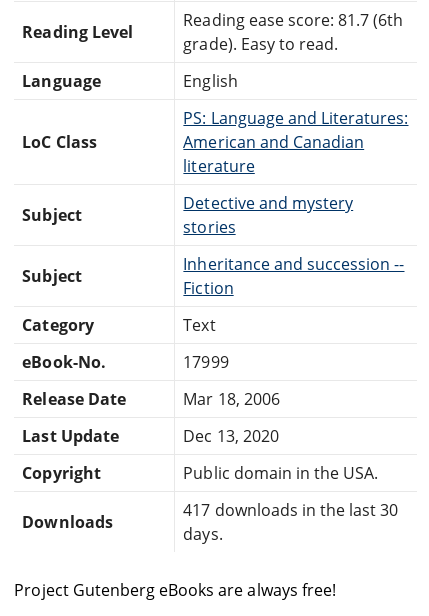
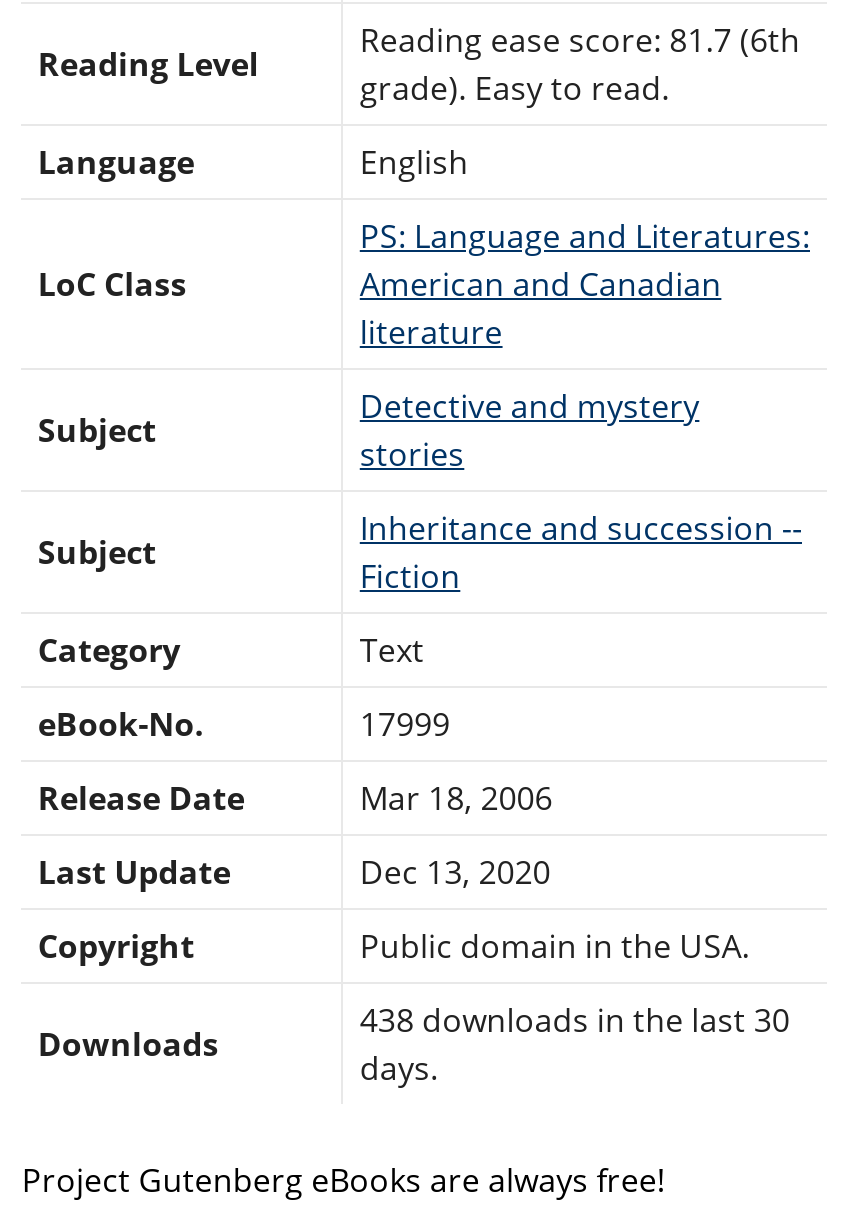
- 417 downloads in the last 30
+ 438 downloads in the last 30
